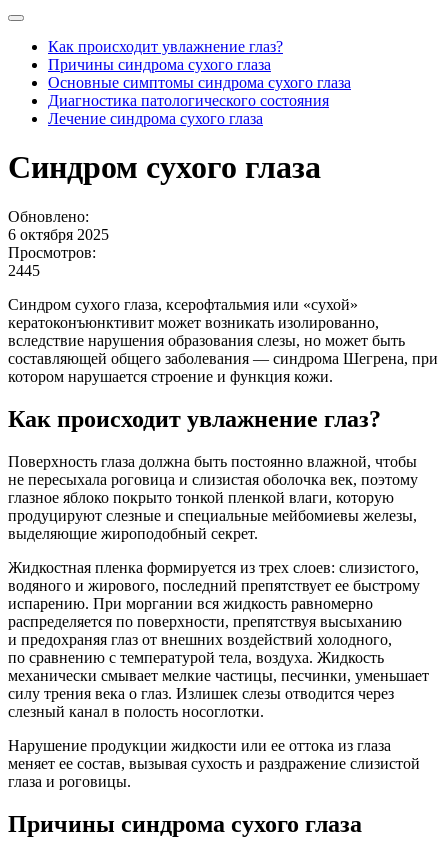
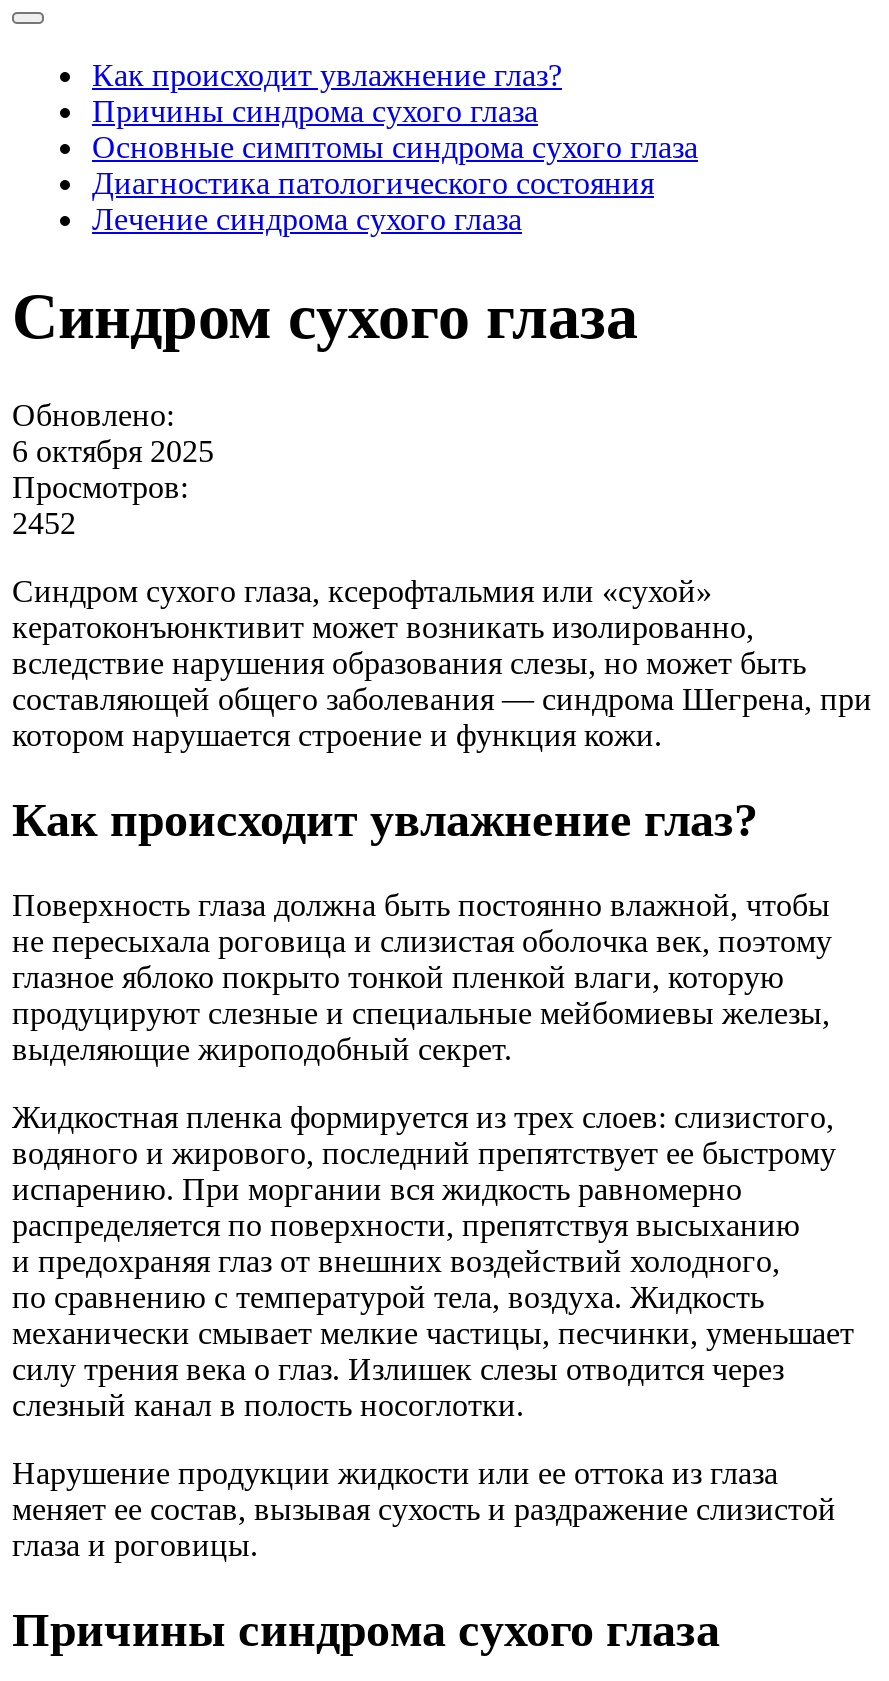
- 2445
+ 2452
